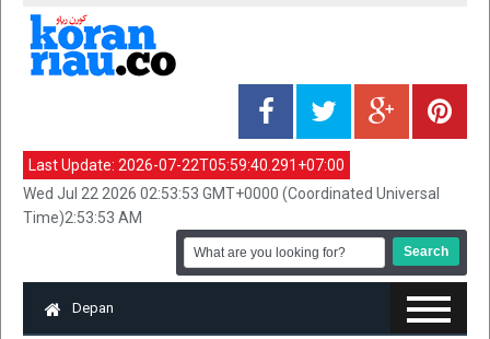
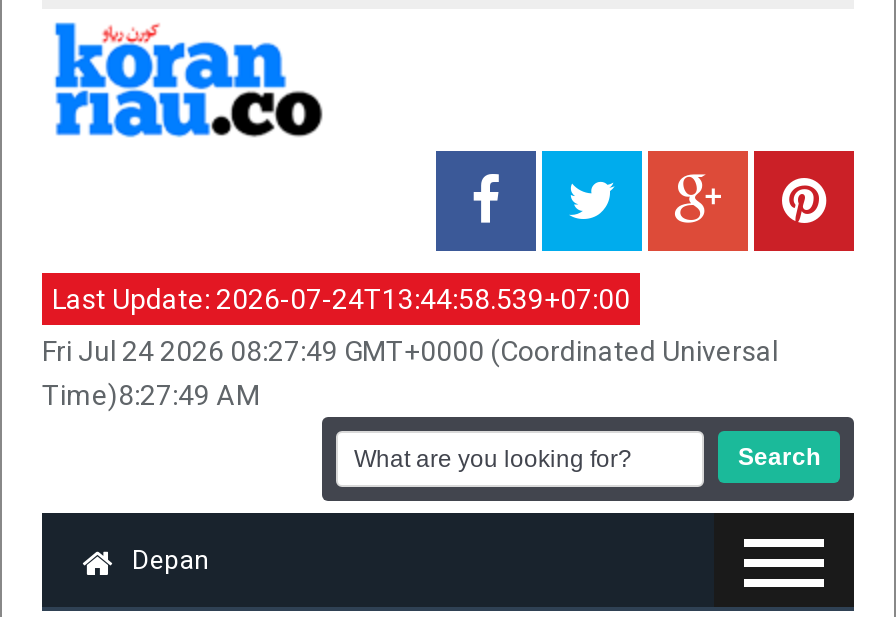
- Last Update: 2026-07-22T05:59:40.291+07:00
+ Last Update: 2026-07-24T13:44:58.539+07:00

- Wed Jul 22 2026 02:53:53 GMT+0000 (Coordinated Universal
+ Fri Jul 24 2026 08:27:49 GMT+0000 (Coordinated Universal

- Time)2:53:53 AM
+ Time)8:27:49 AM
